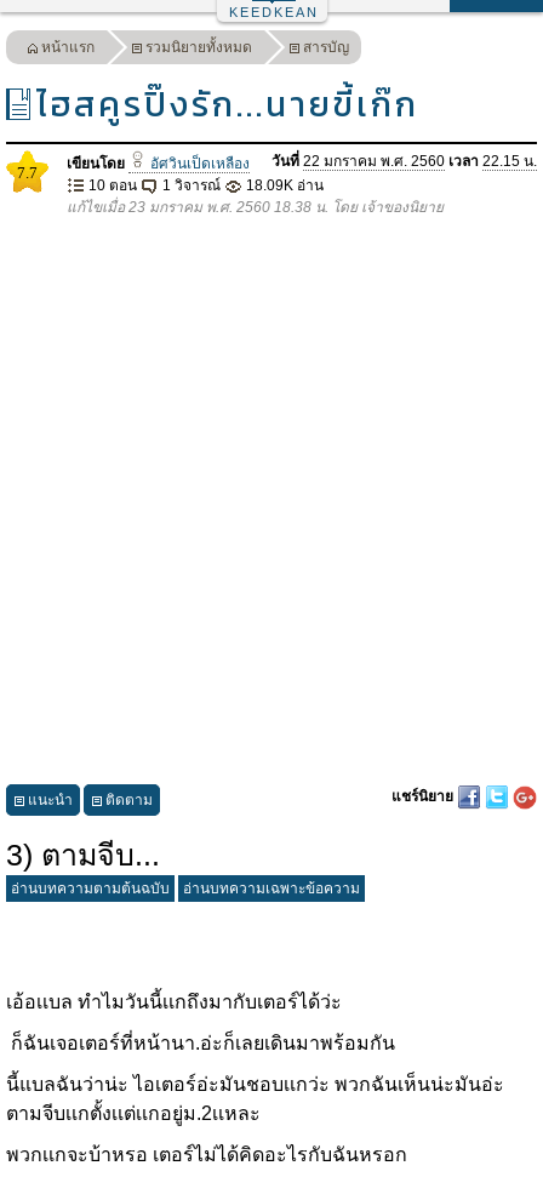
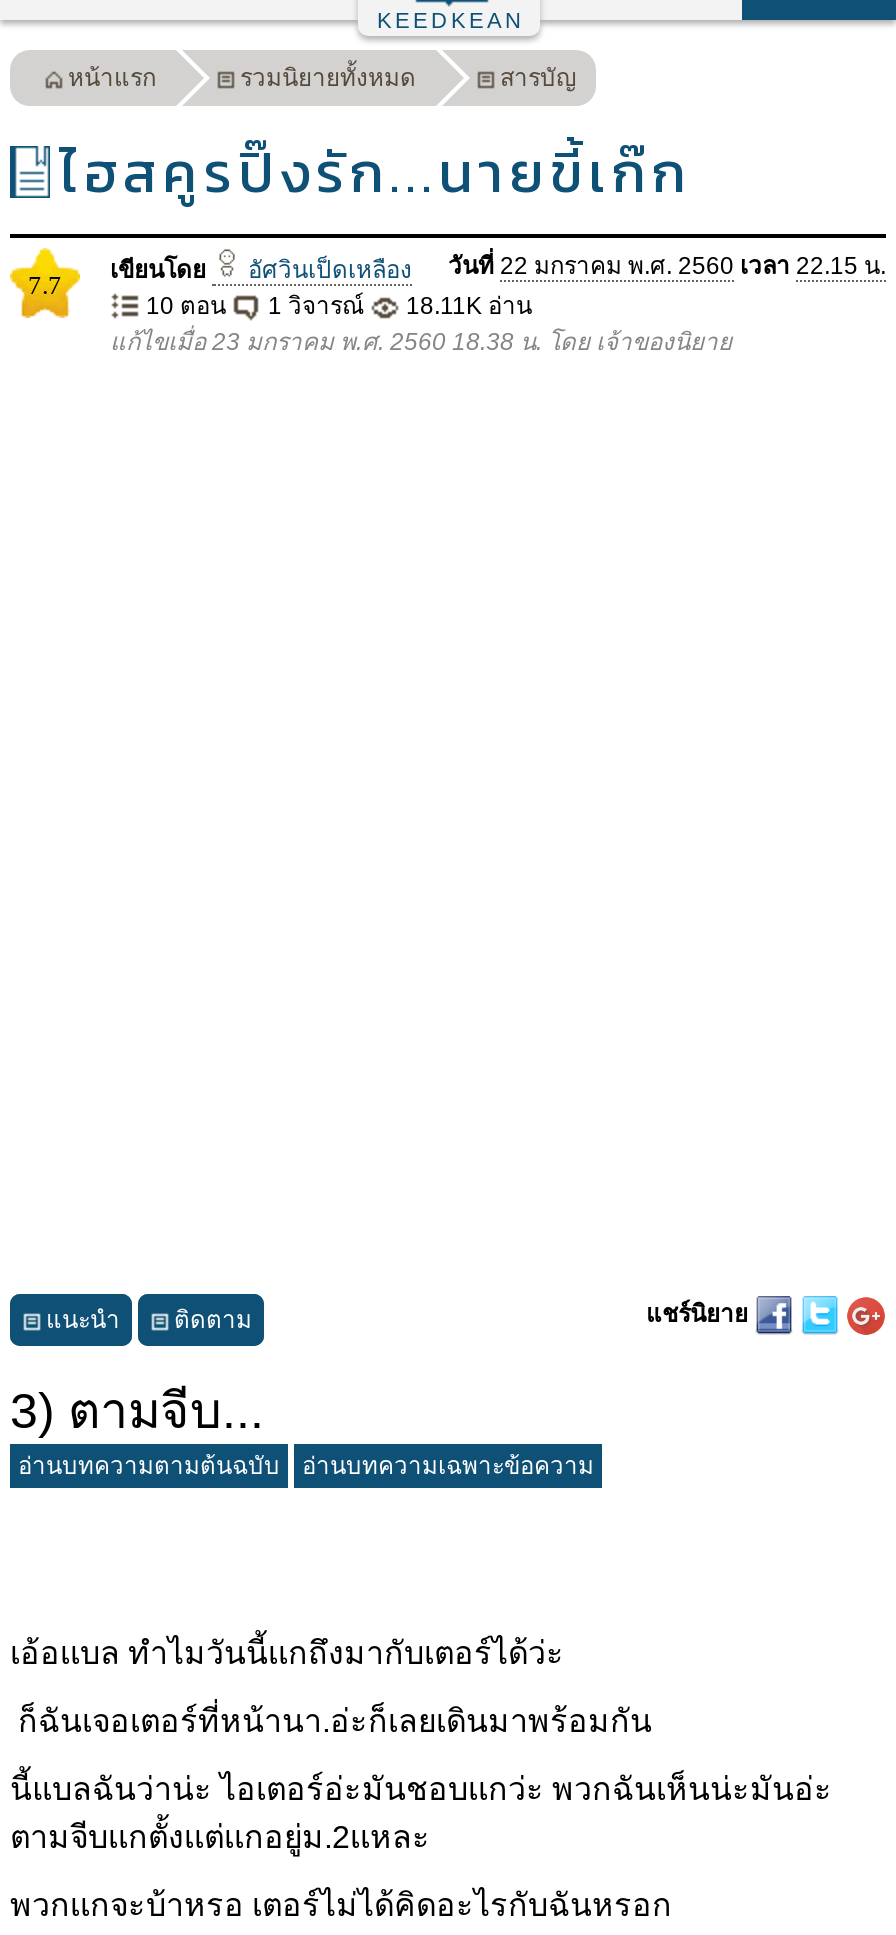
- 10 ตอน 1 วิจารณ์ 18.09K อ่าน
+ 10 ตอน 1 วิจารณ์ 18.11K อ่าน
